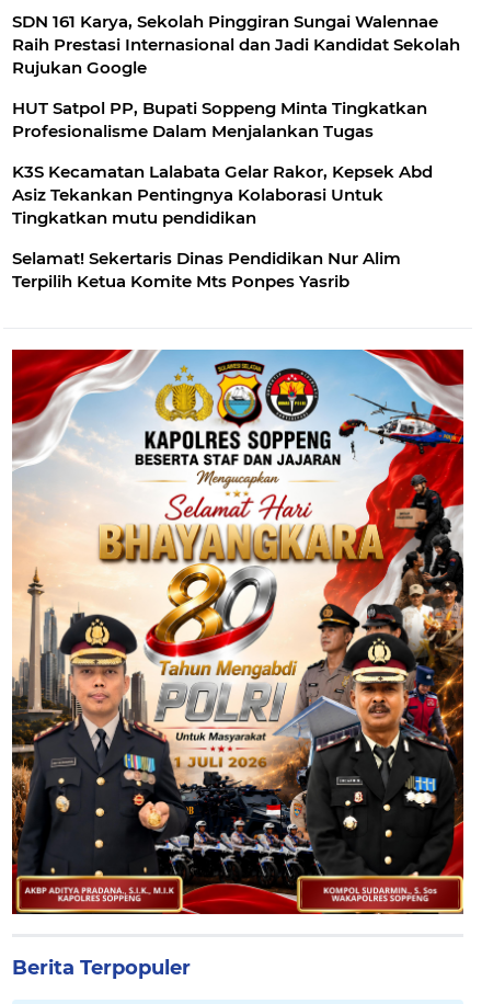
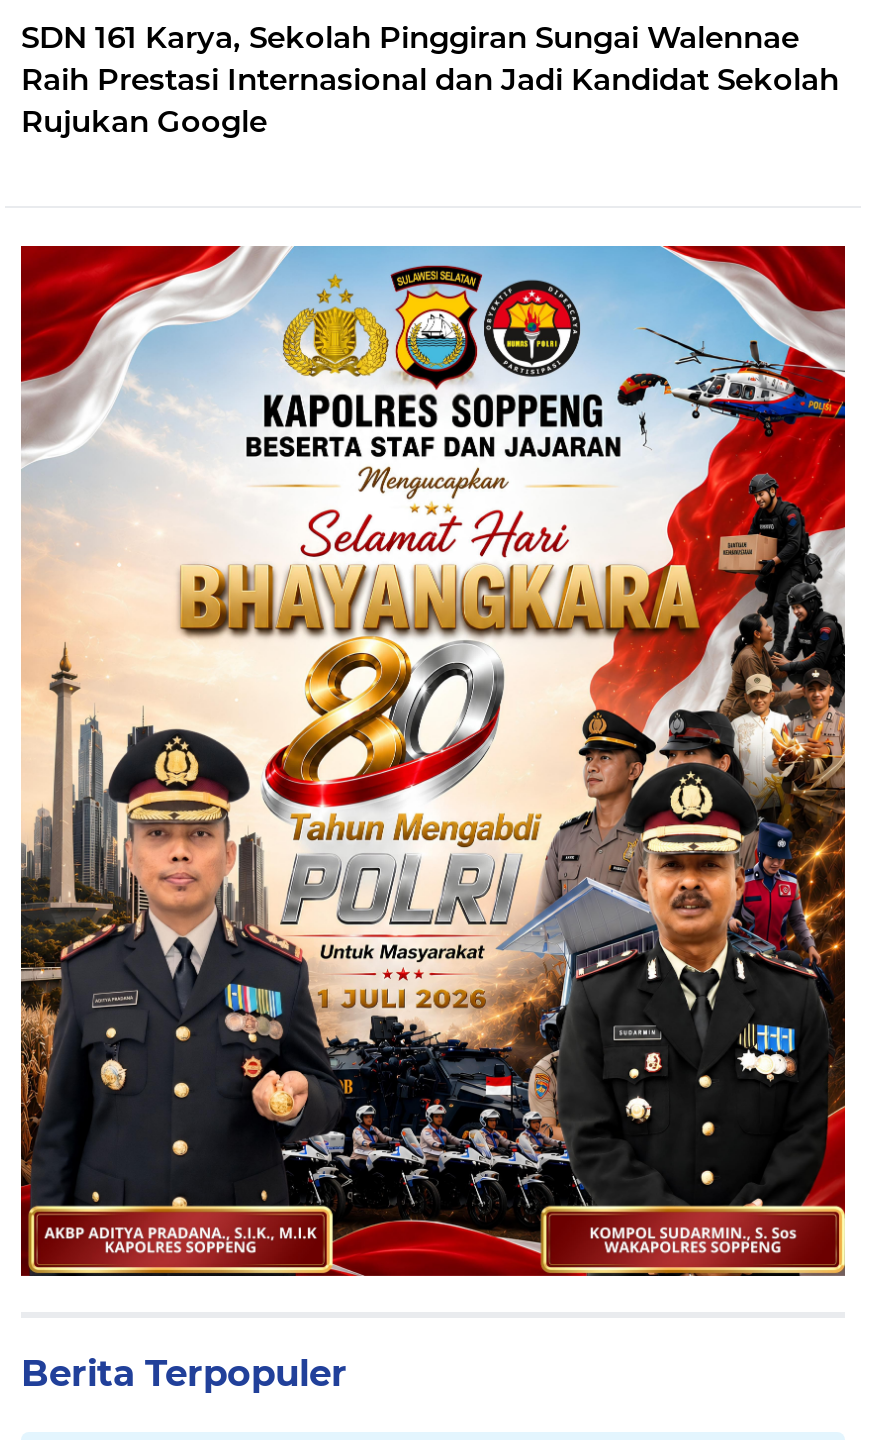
- HUT Satpol PP, Bupati Soppeng Minta Tingkatkan
- Profesionalisme Dalam Menjalankan Tugas
- K3S Kecamatan Lalabata Gelar Rakor, Kepsek Abd
- Asiz Tekankan Pentingnya Kolaborasi Untuk
- Tingkatkan mutu pendidikan
- Selamat! Sekertaris Dinas Pendidikan Nur Alim
- Terpilih Ketua Komite Mts Ponpes Yasrib
